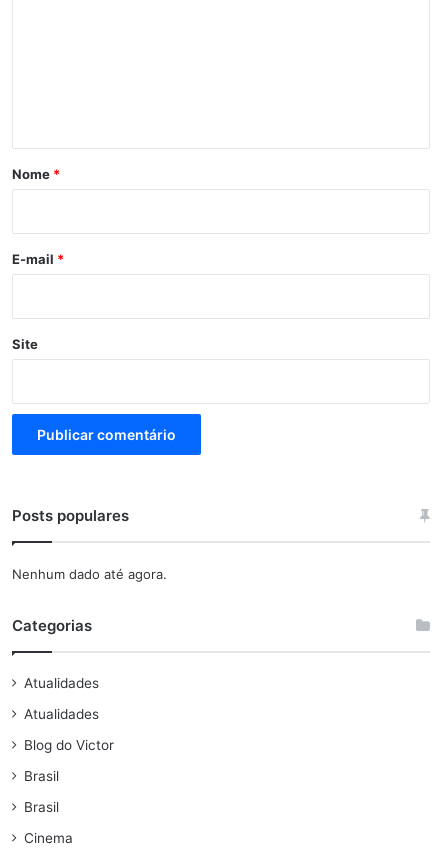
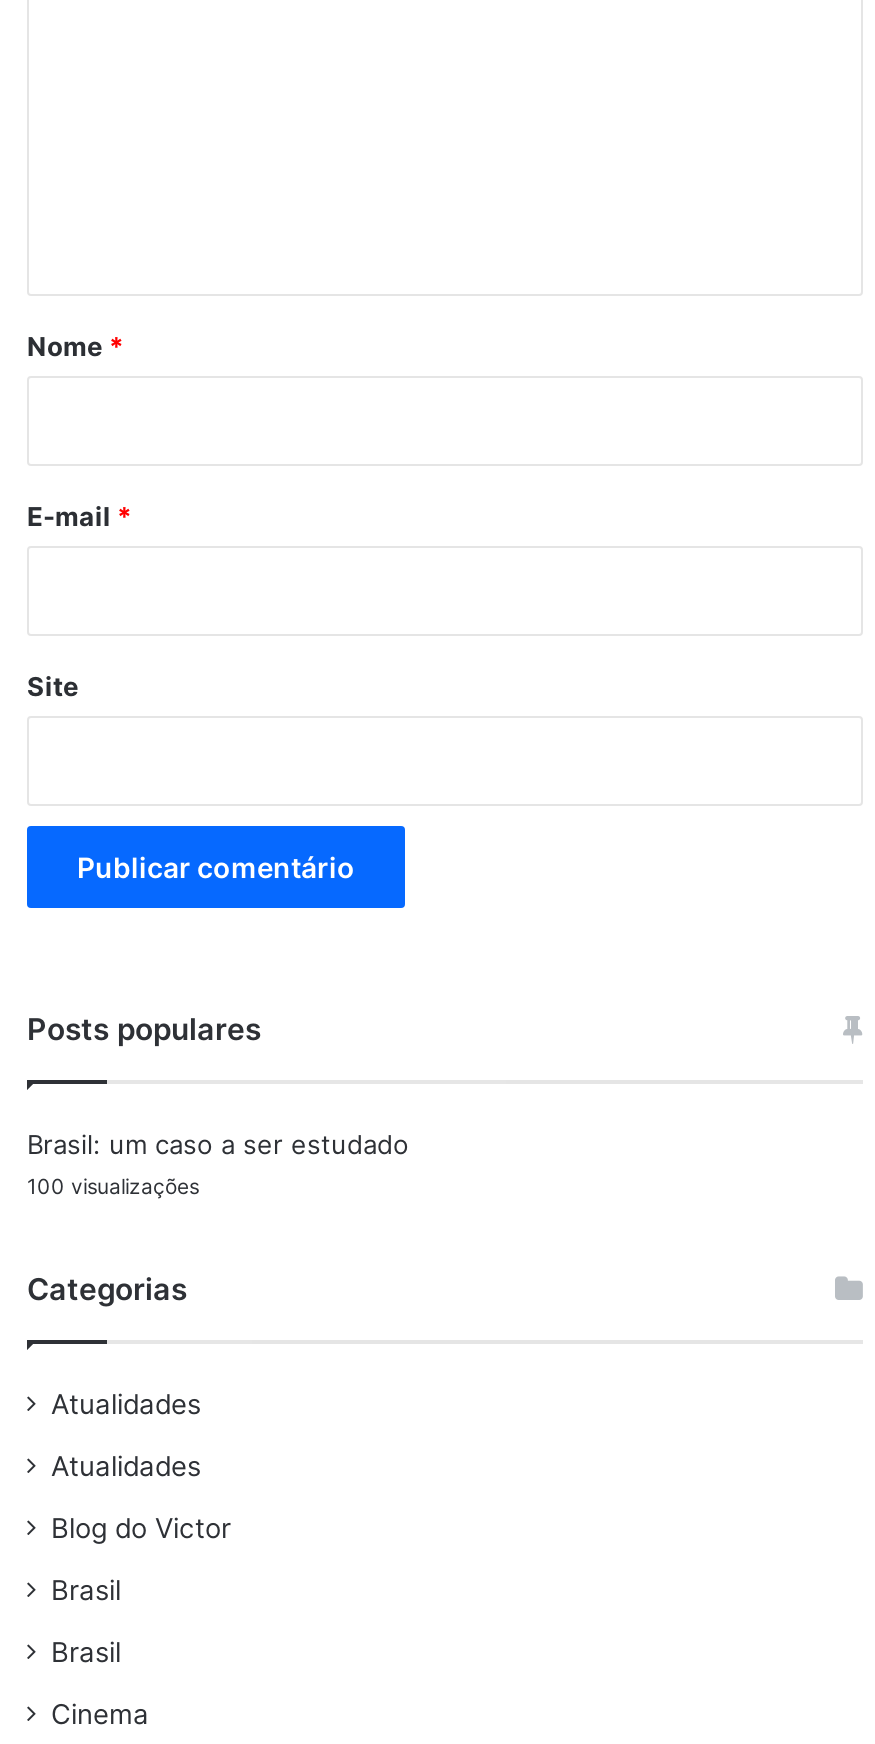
- Nenhum dado até agora.
+ Brasil: um caso a ser estudado
+ 100 visualizações
